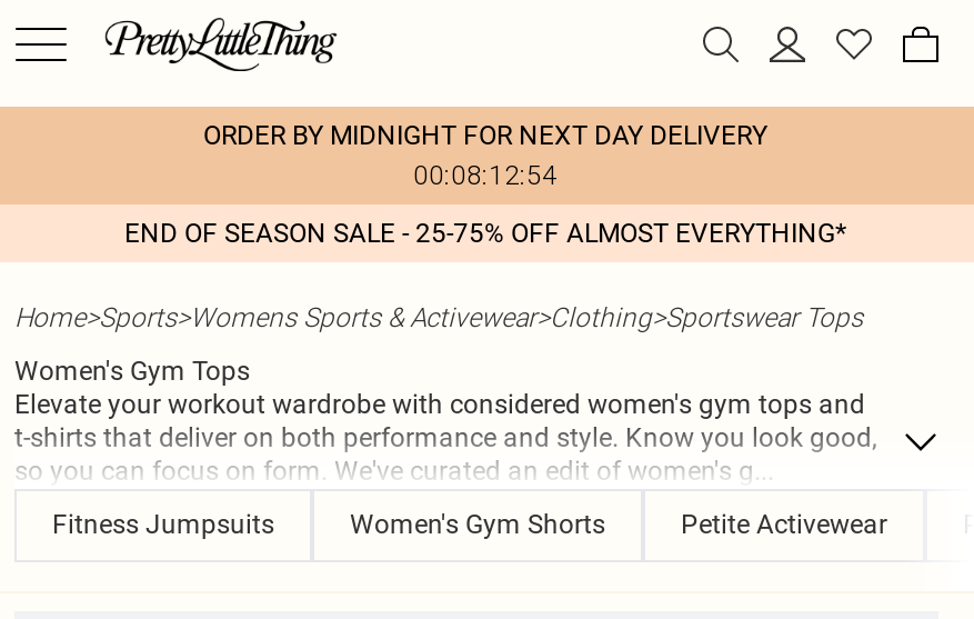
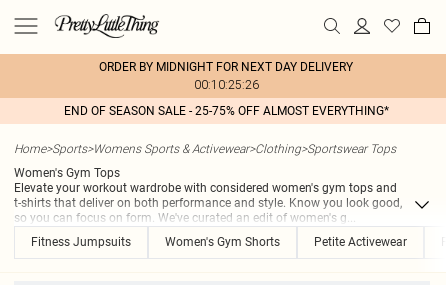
- 00:08:12:54
+ 00:10:25:26
